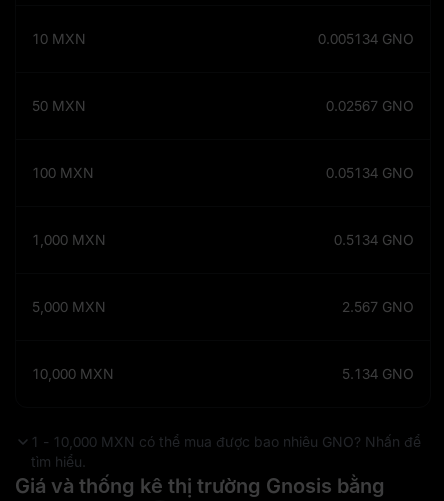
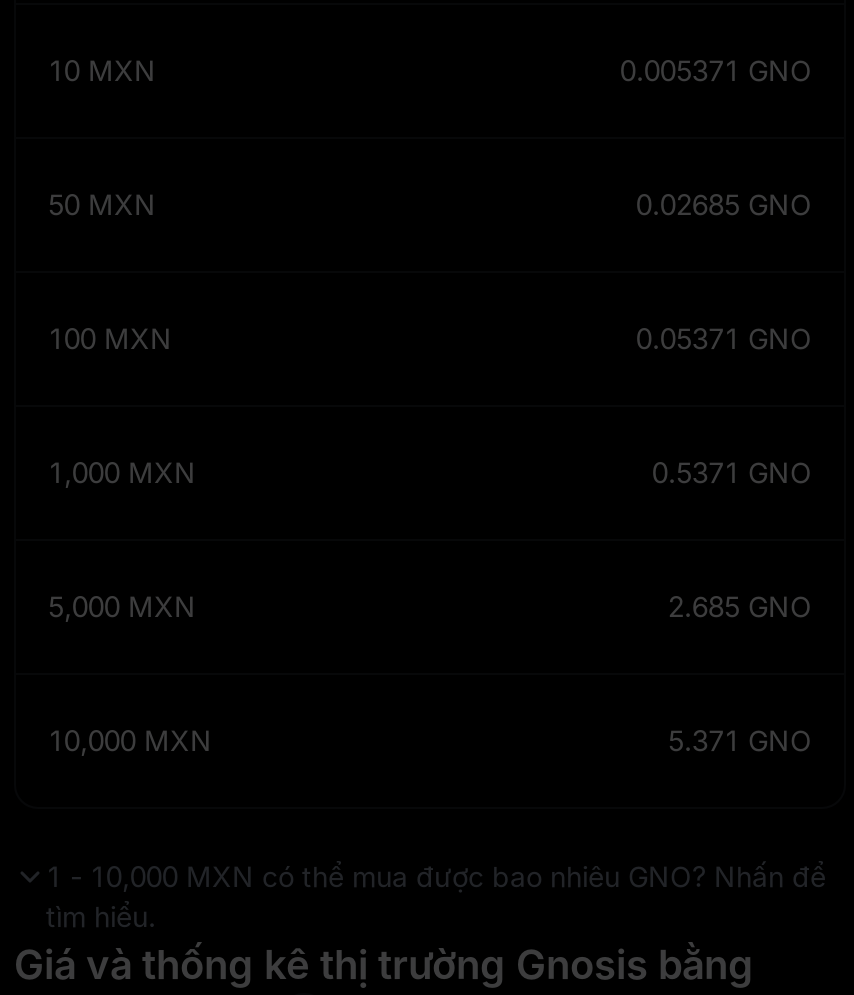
- 0.005134 GNO
+ 0.005371 GNO

- 0.02567 GNO
+ 0.02685 GNO

- 0.05134 GNO
+ 0.05371 GNO

- 0.5134 GNO
+ 0.5371 GNO

- 2.567 GNO
+ 2.685 GNO

- 5.134 GNO
+ 5.371 GNO
